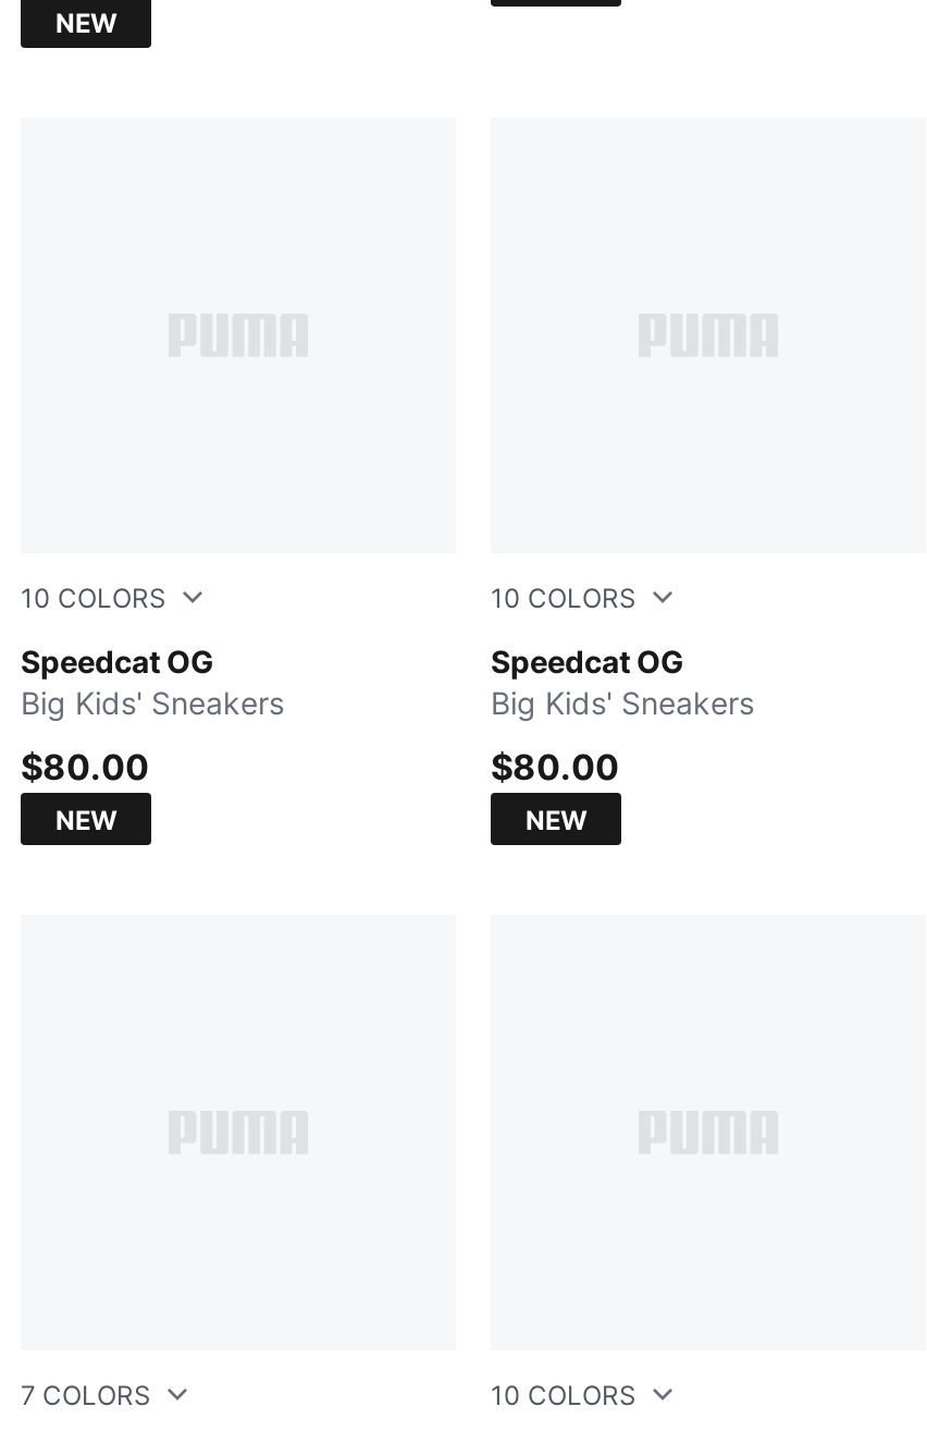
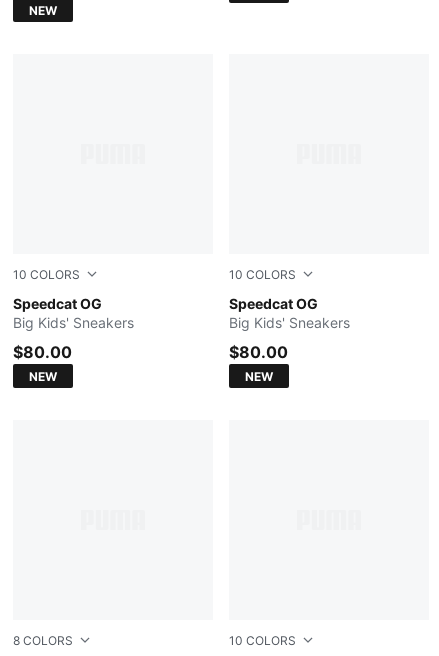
- 7 COLORS
+ 8 COLORS
